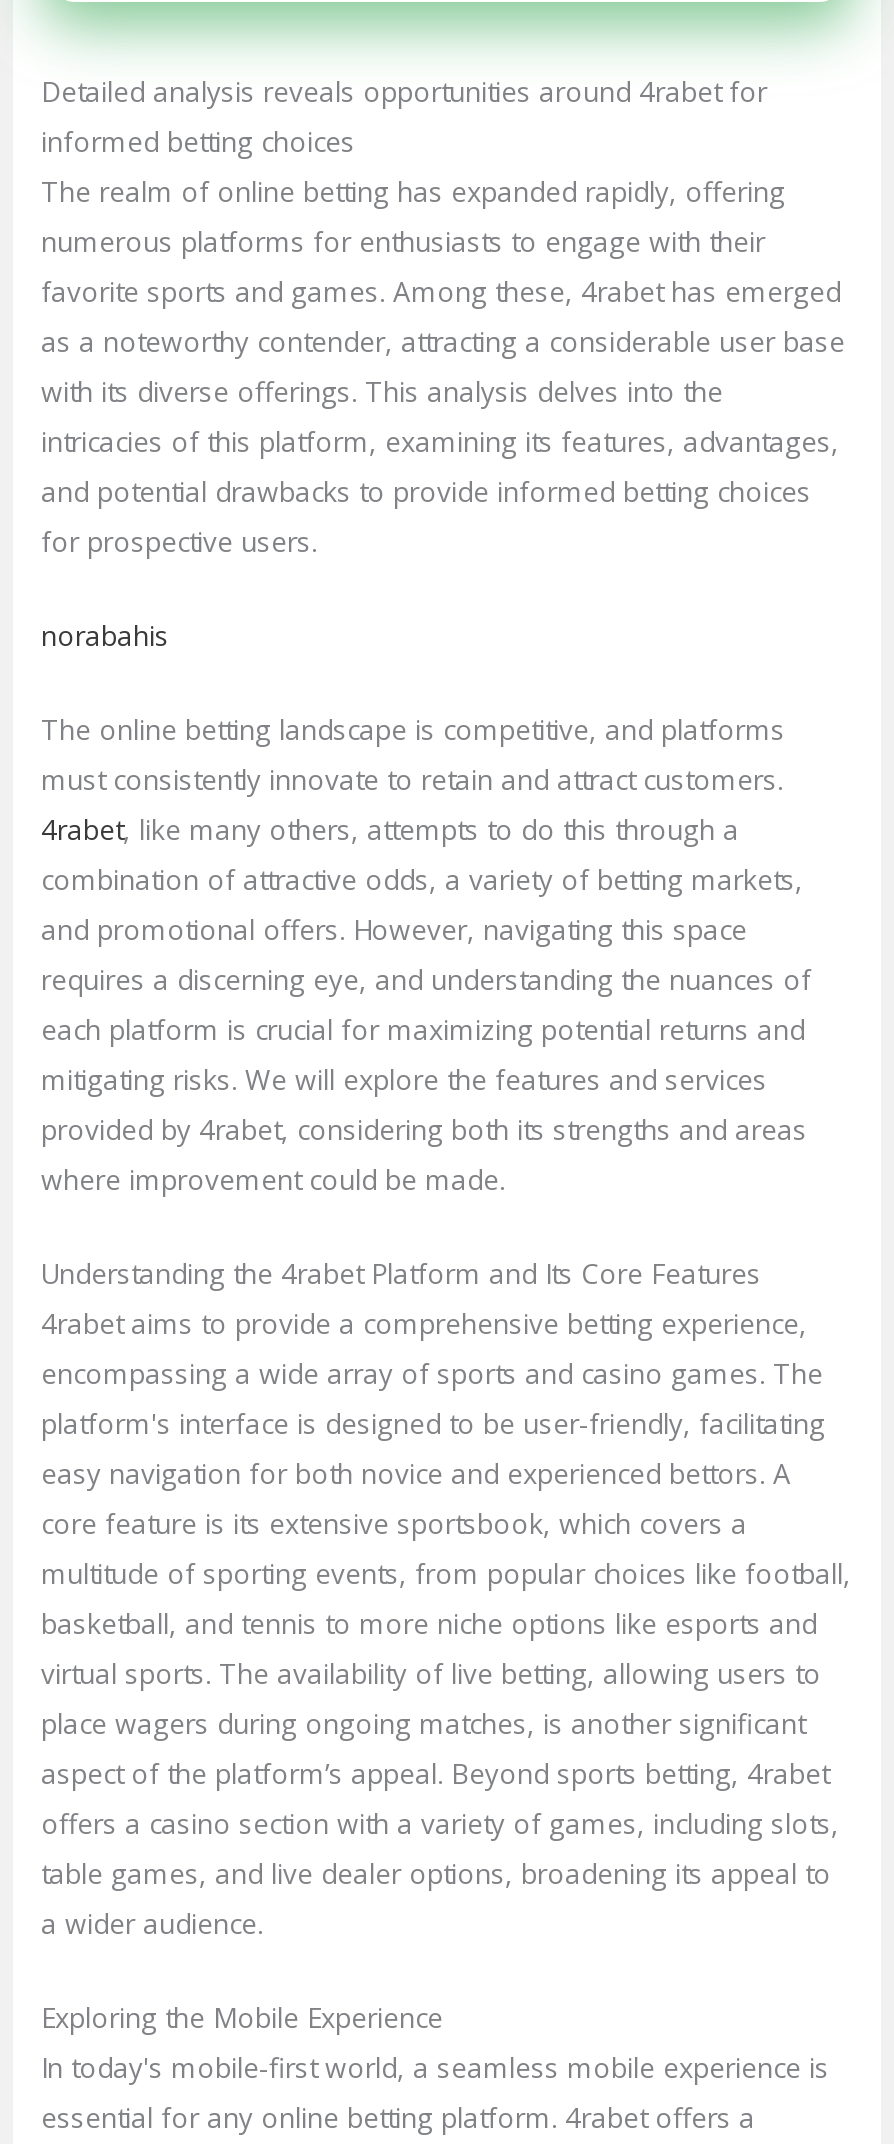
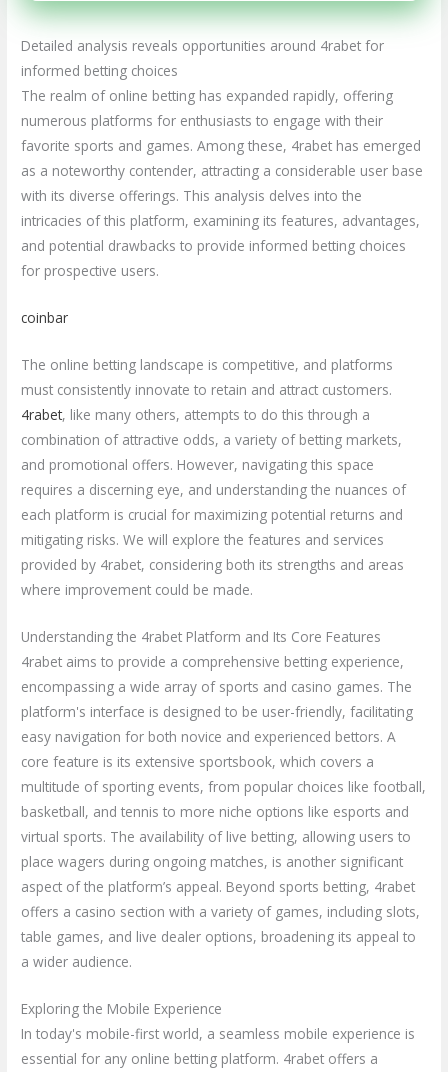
- norabahis
+ coinbar
